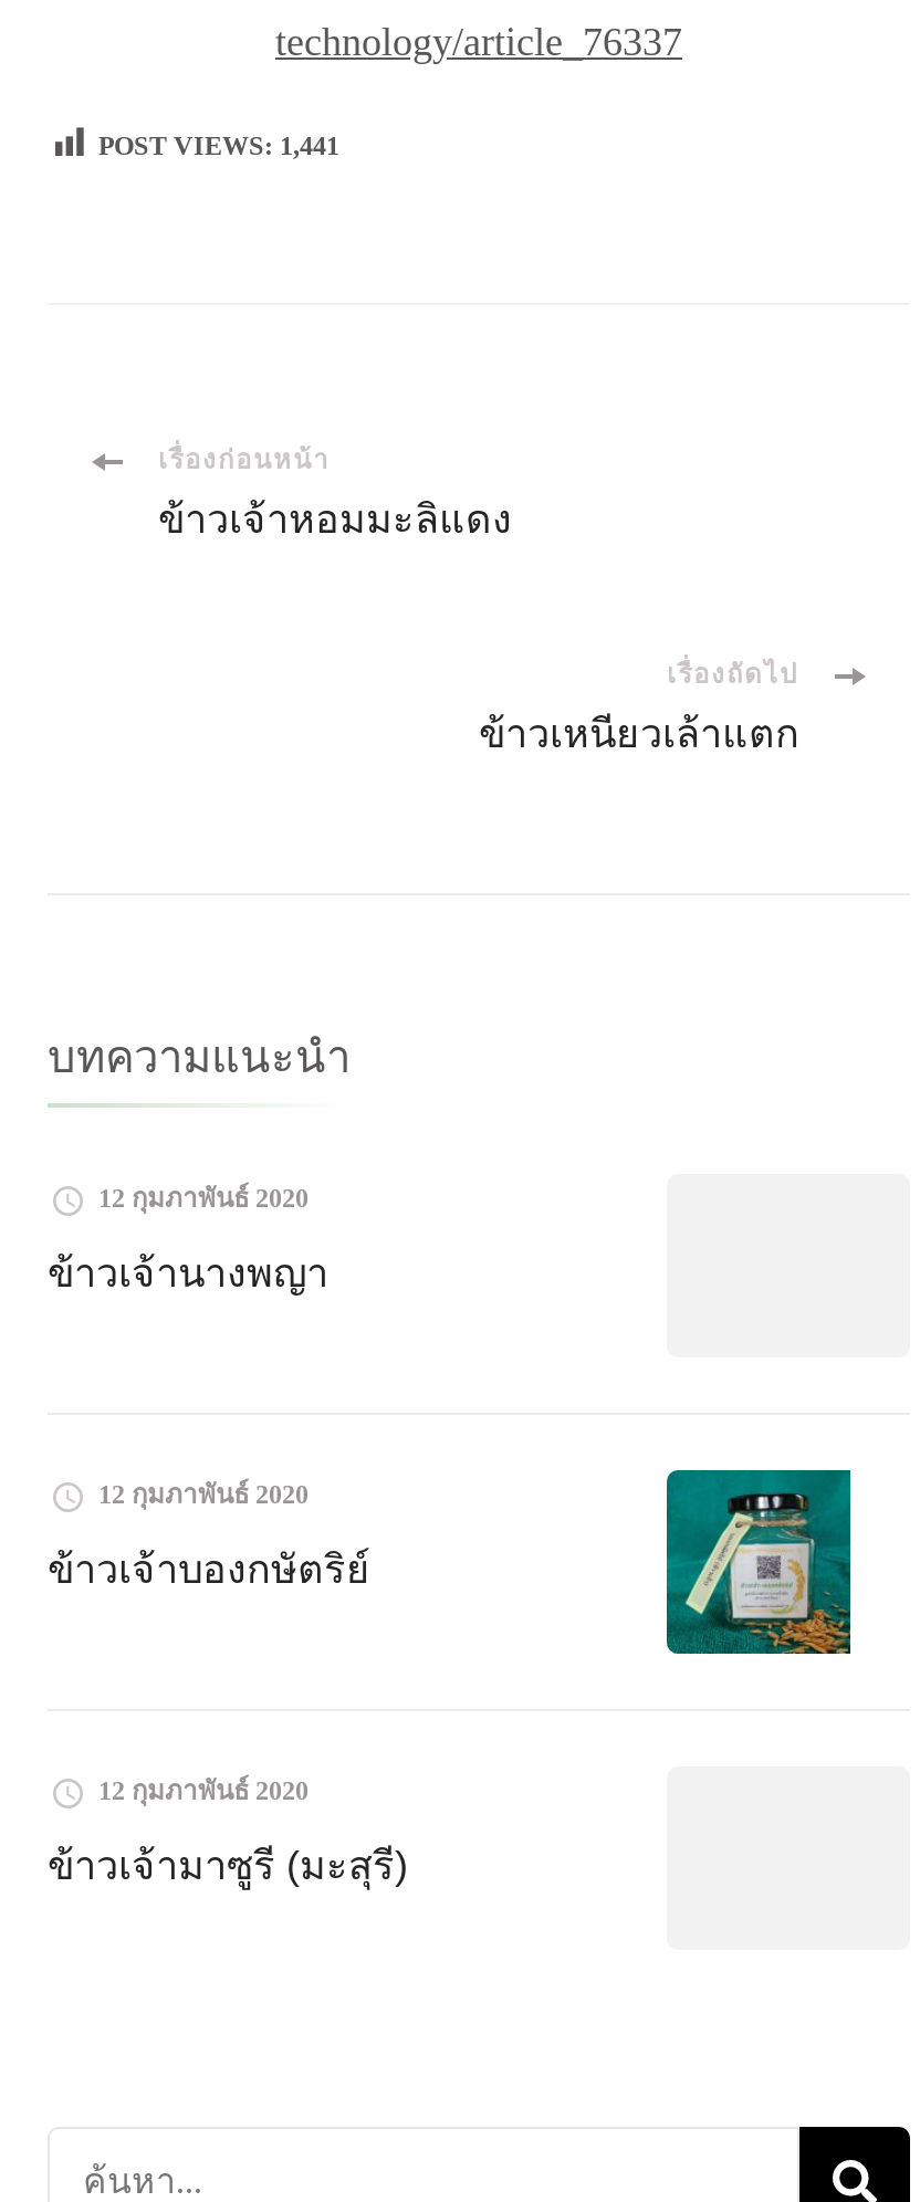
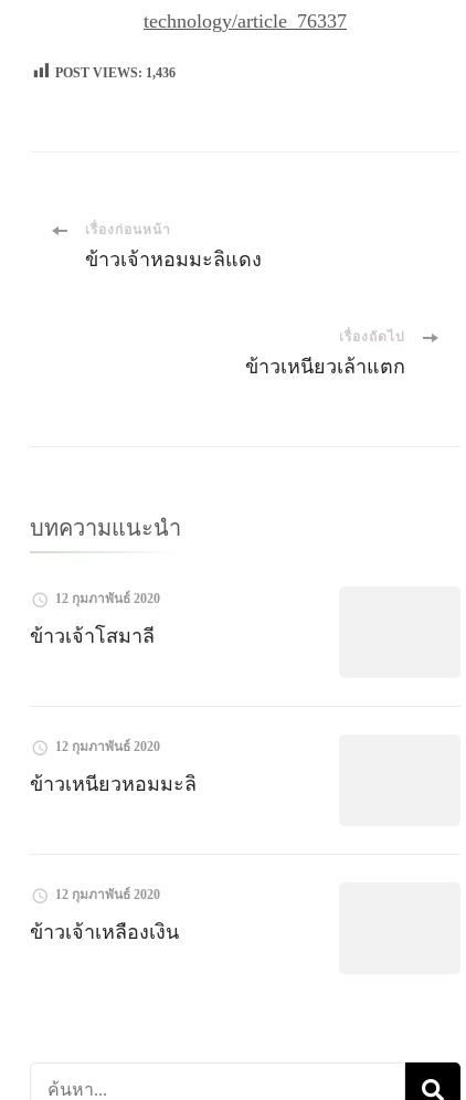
- POST VIEWS: 1,441
+ POST VIEWS: 1,436

- ข้าวเจ้านางพญา
+ ข้าวเจ้าโสมาลี

- [image]

- ข้าวเจ้าบองกษัตริย์
+ ข้าวเหนียวหอมมะลิ

- ข้าวเจ้ามาซูรี (มะสุรี)
+ ข้าวเจ้าเหลืองเงิน
